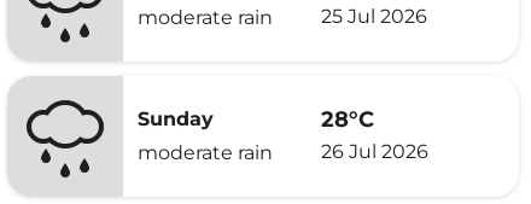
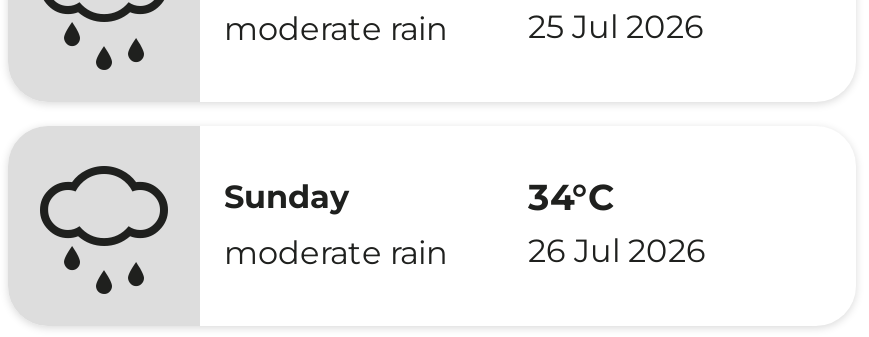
- 28°C
+ 34°C
